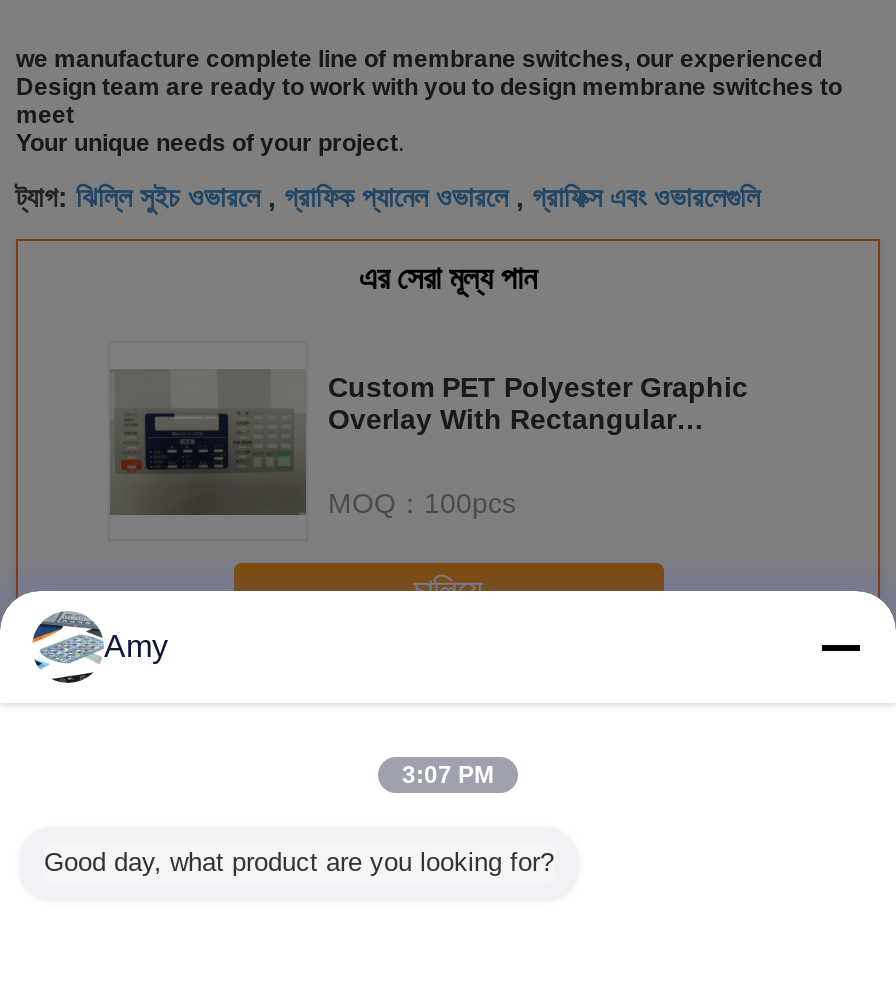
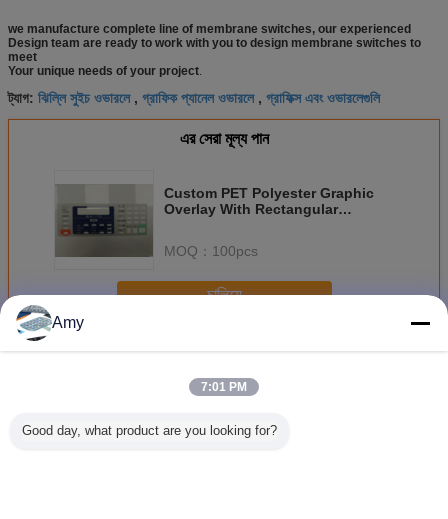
- 3:07 PM
+ 7:01 PM
